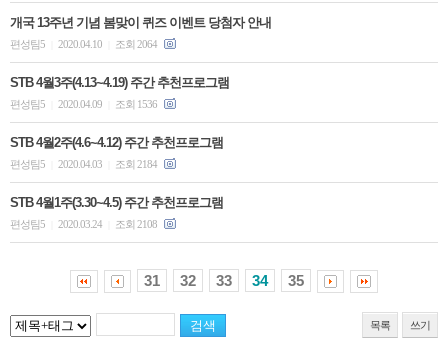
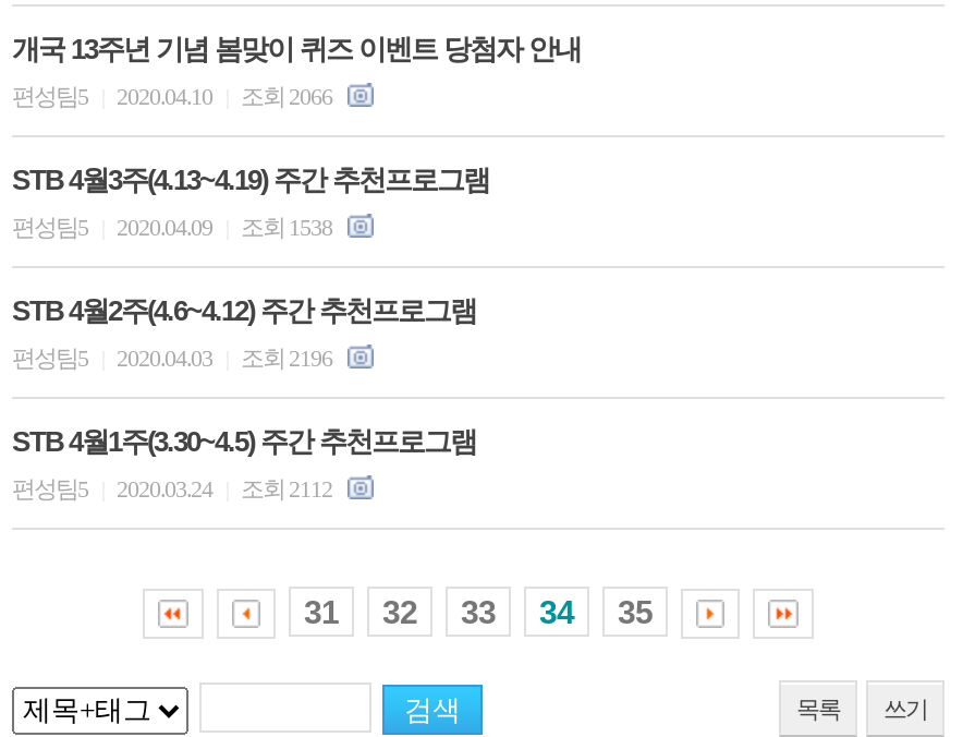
- 편성팀5 2020.04.10 조회 2064
+ 편성팀5 2020.04.10 조회 2066

- 편성팀5 2020.04.09 조회 1536
+ 편성팀5 2020.04.09 조회 1538

- 편성팀5 2020.04.03 조회 2184
+ 편성팀5 2020.04.03 조회 2196

- 편성팀5 2020.03.24 조회 2108
+ 편성팀5 2020.03.24 조회 2112
